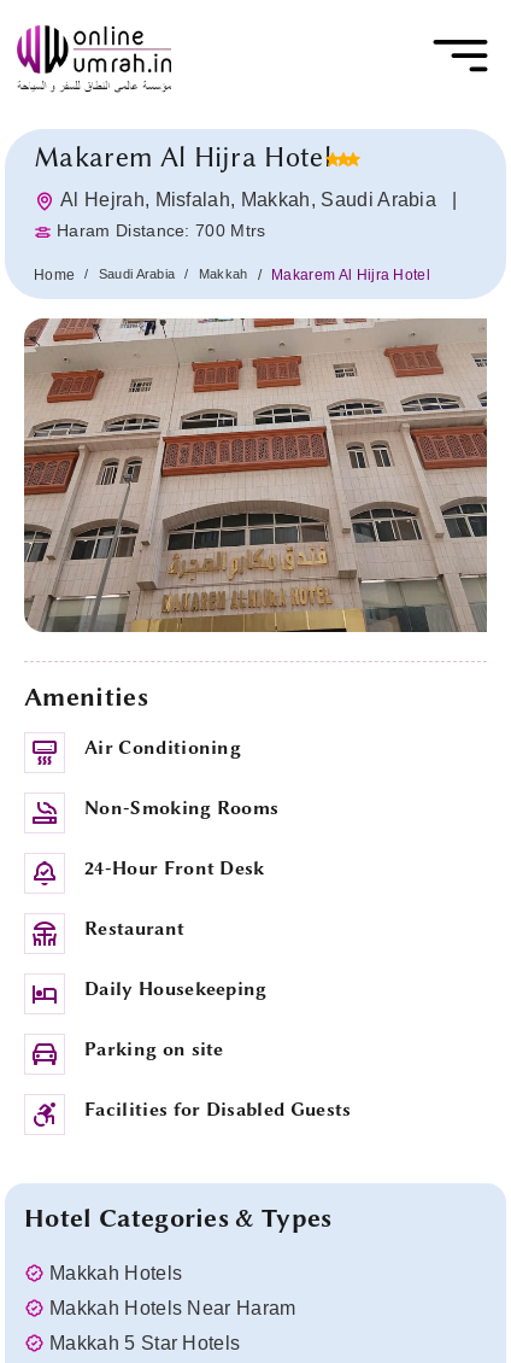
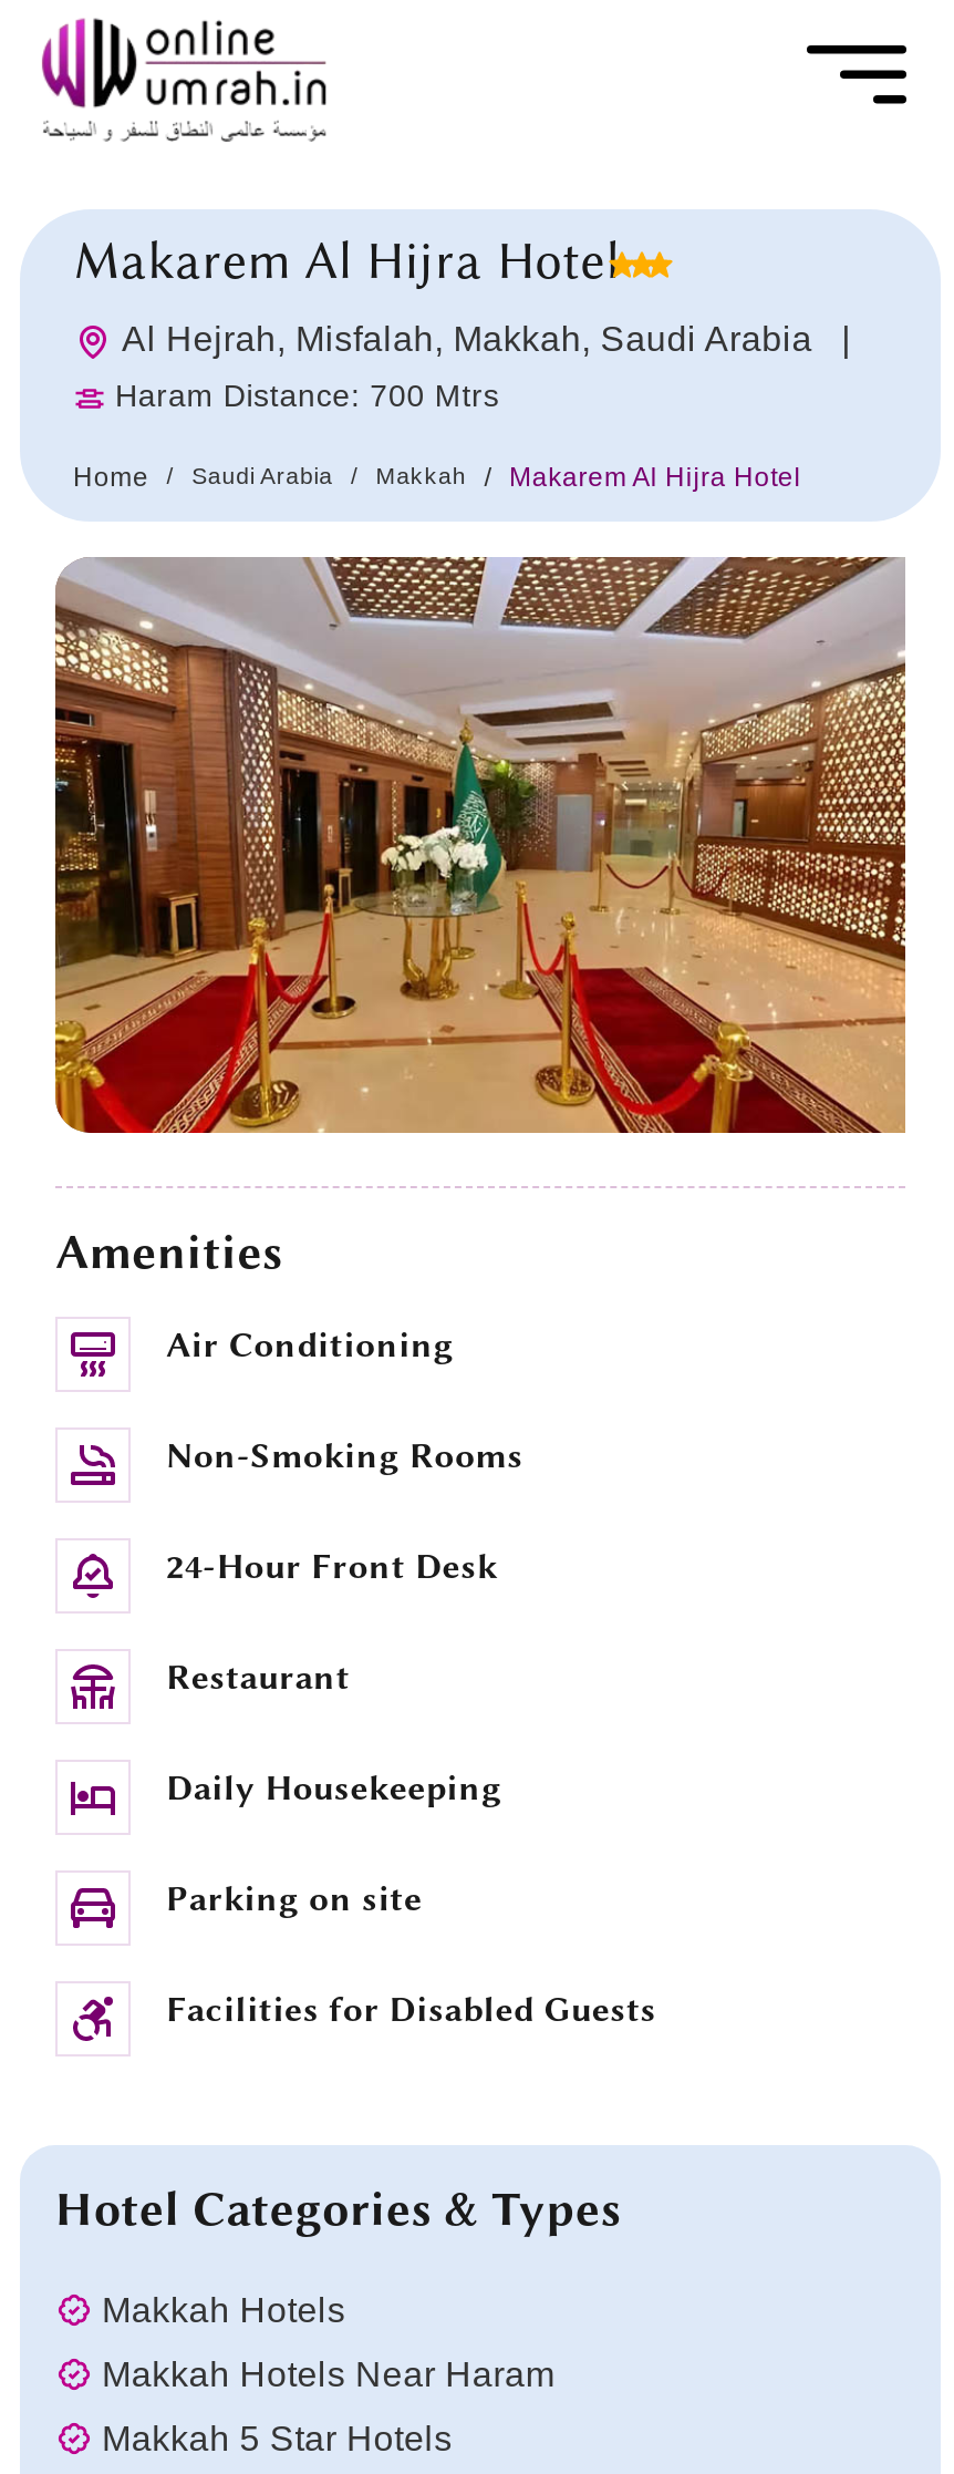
- [image]
+ [image]
